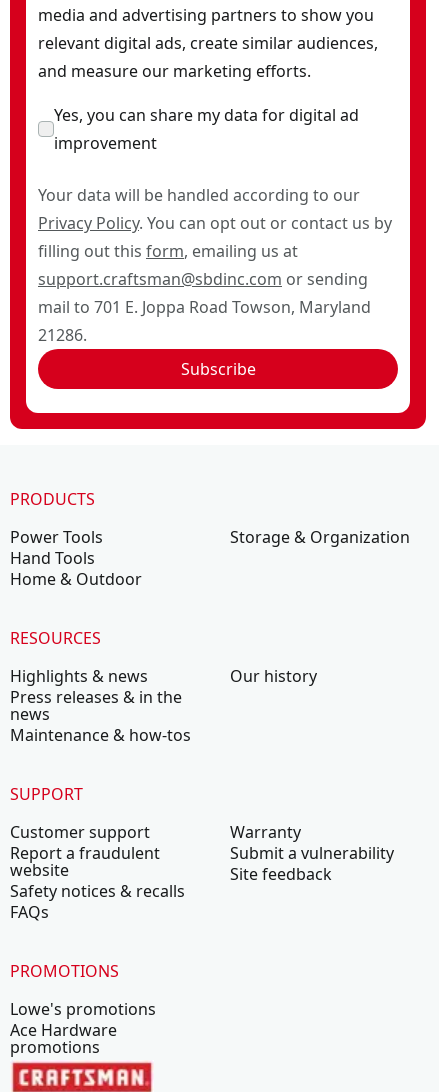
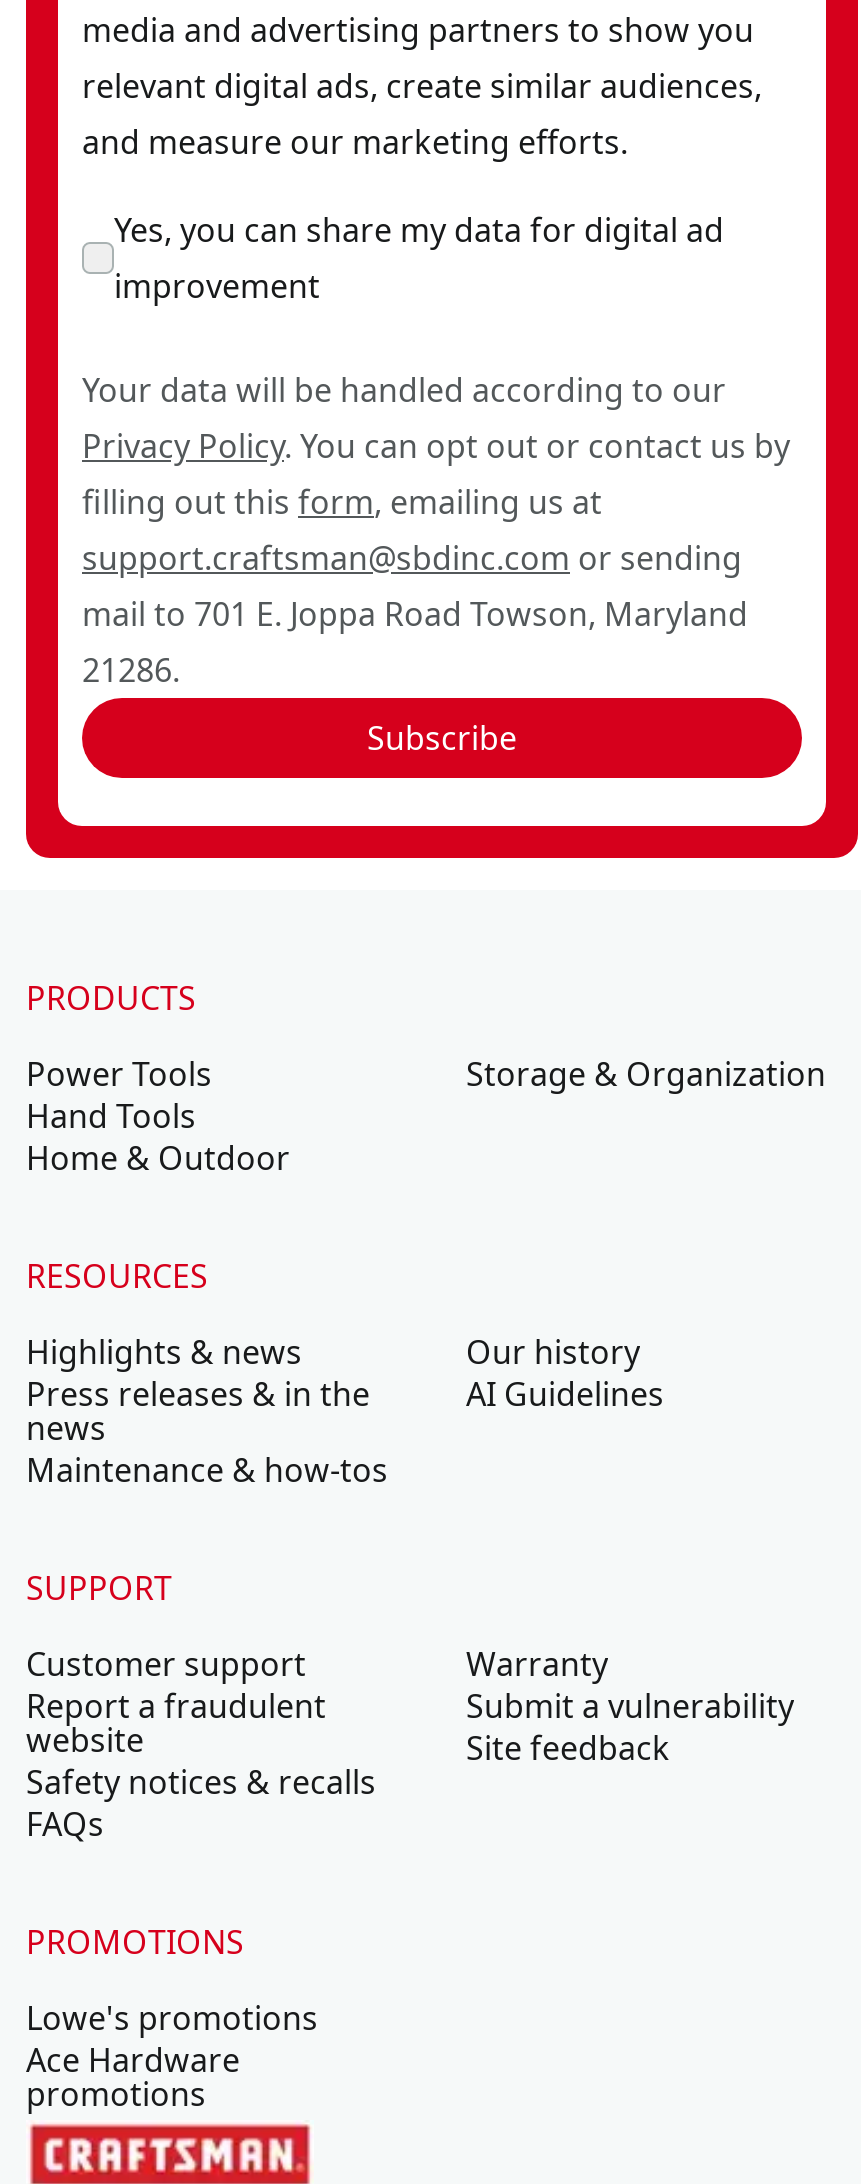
+ AI Guidelines
